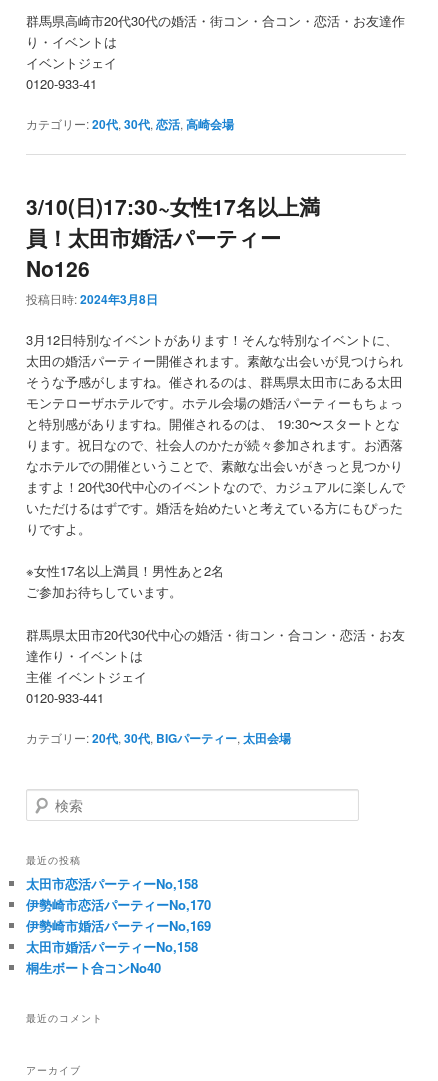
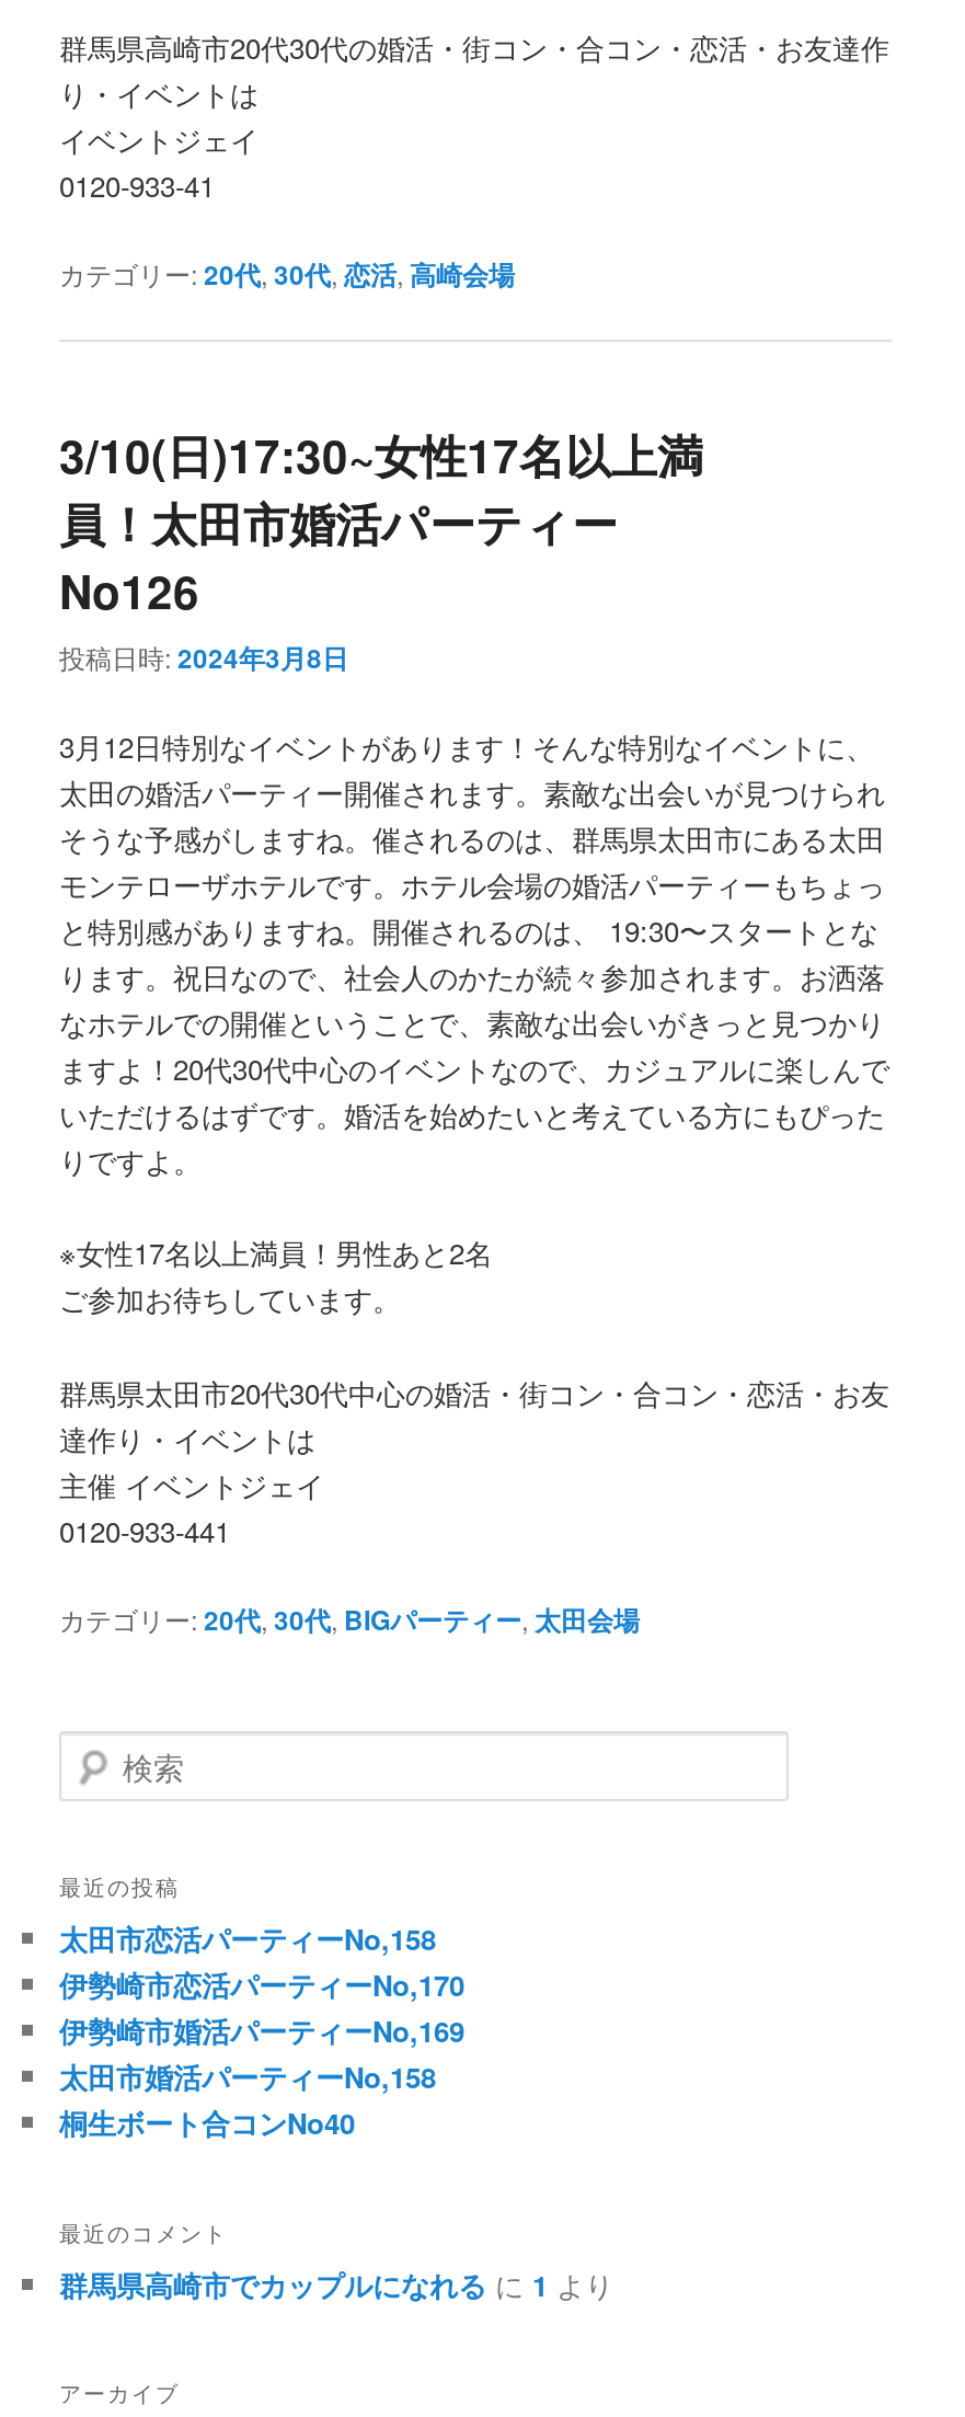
+ 群馬県高崎市でカップルになれるに1より
